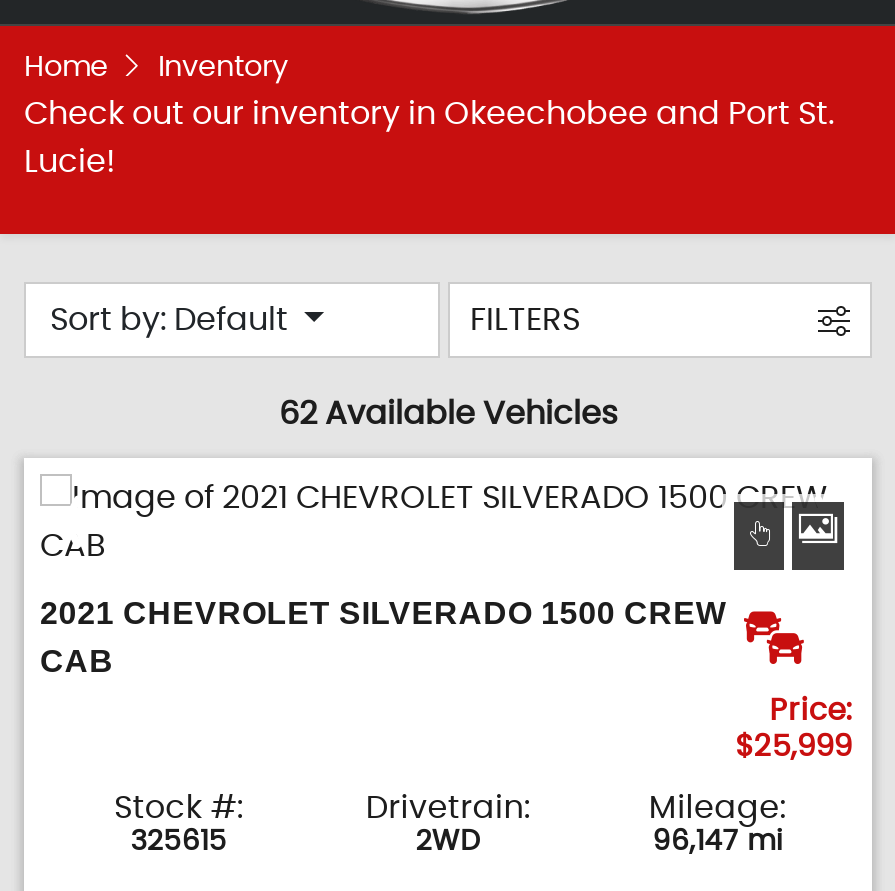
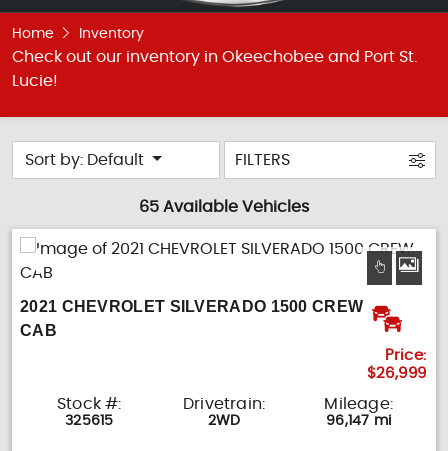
- 62 Available Vehicles
+ 65 Available Vehicles

- $25,999
+ $26,999
